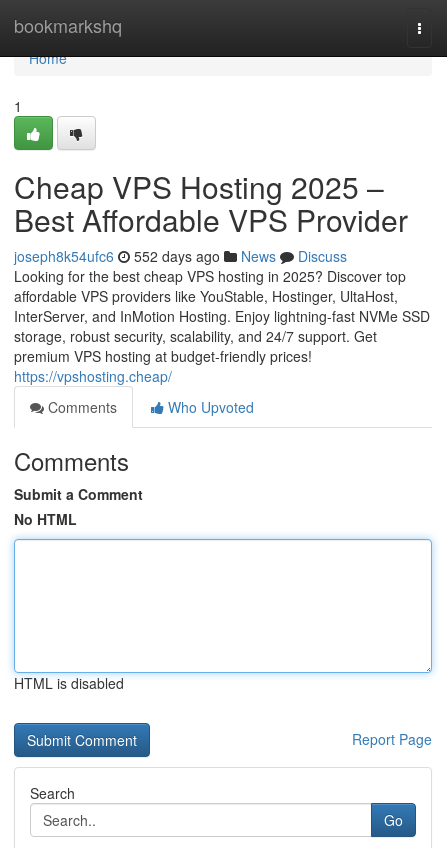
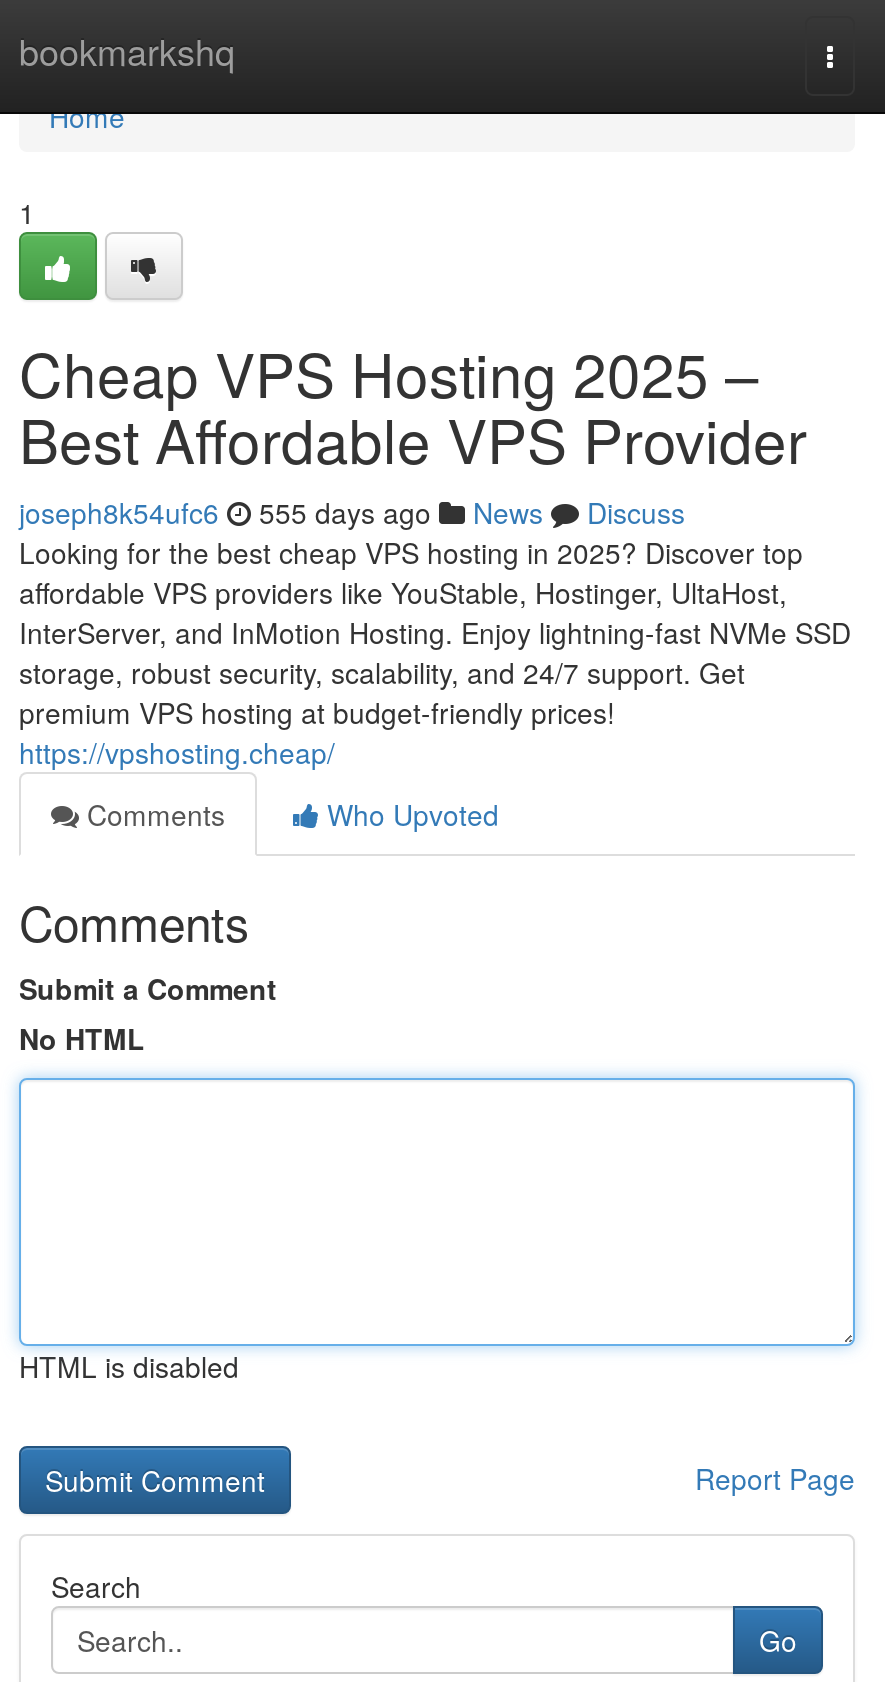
- joseph8k54ufc6 552 days ago News Discuss
+ joseph8k54ufc6 555 days ago News Discuss
